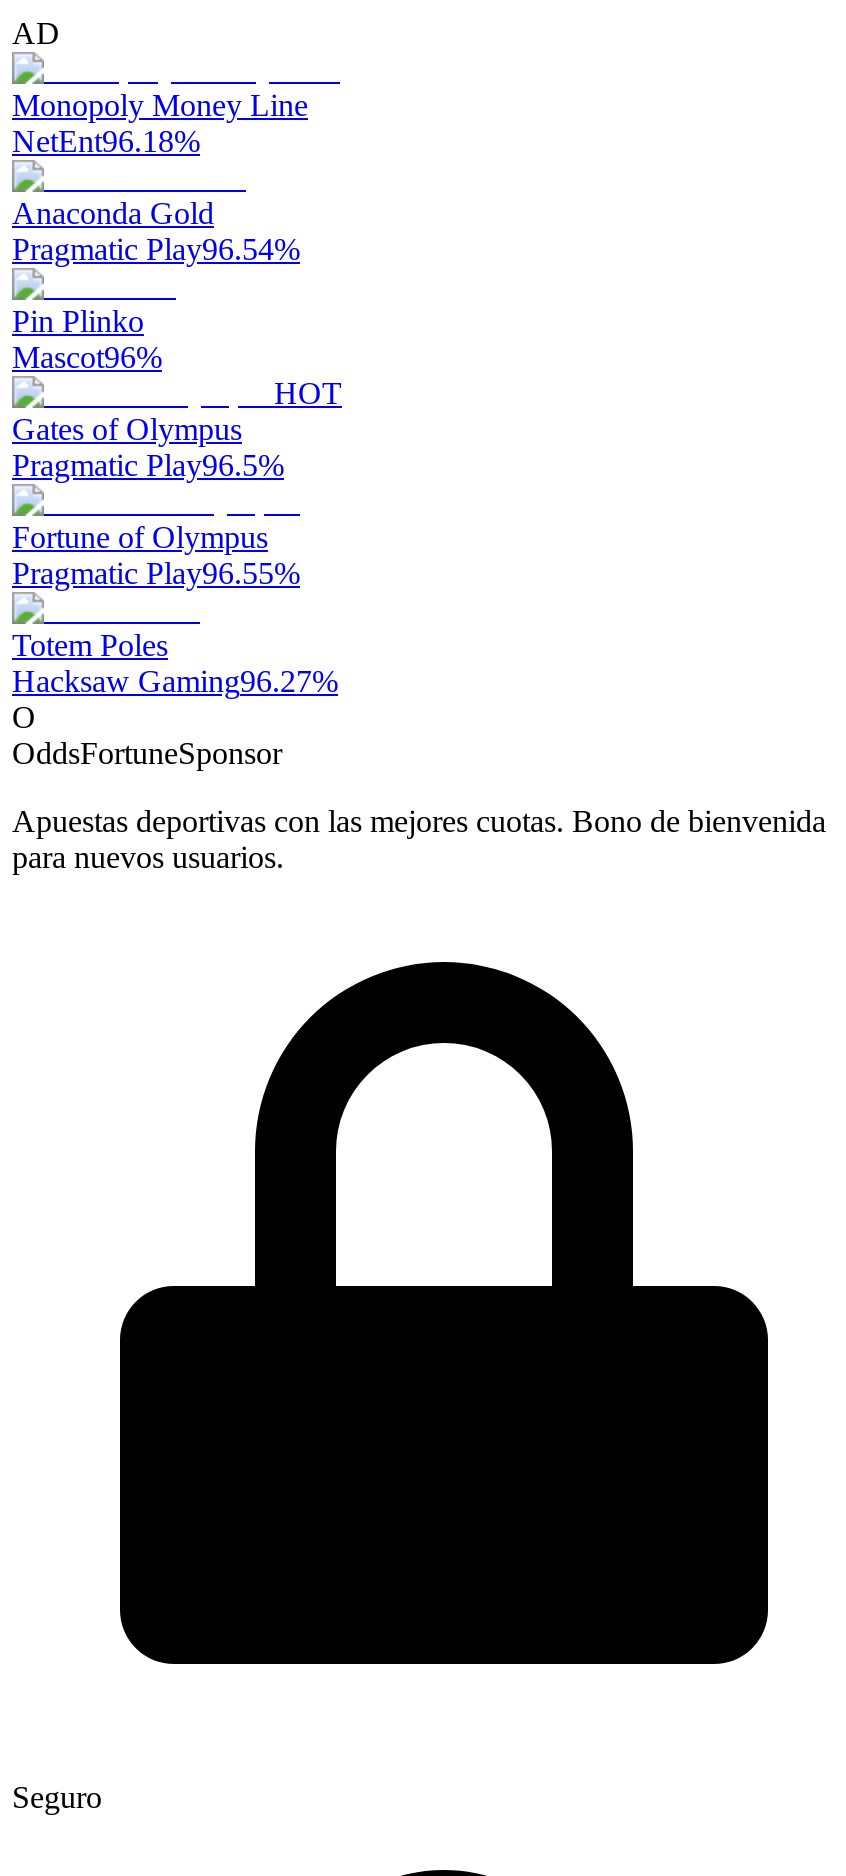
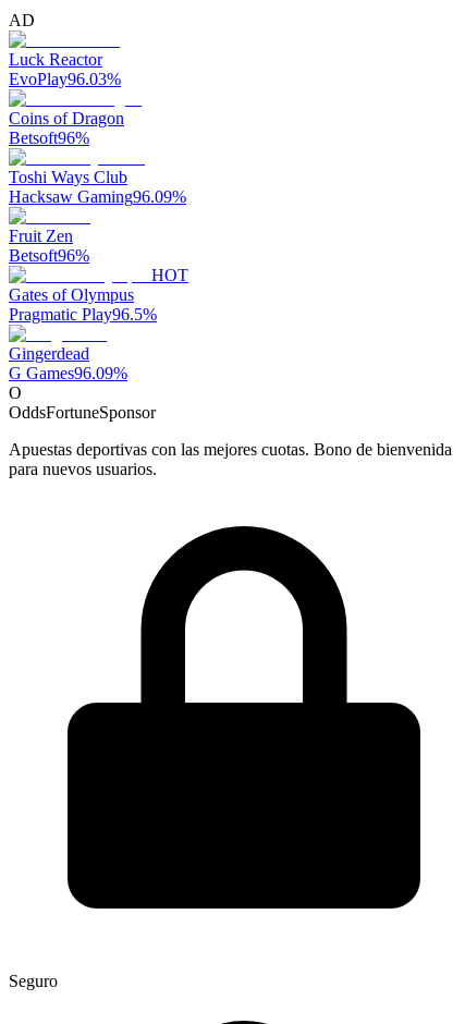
- Monopoly Money Line
- NetEnt96.18%
- Anaconda Gold
- Pragmatic Play96.54%
- Pin Plinko
- Mascot96%
+ Luck Reactor
+ EvoPlay96.03%
+ Coins of Dragon
+ Betsoft96%
+ Toshi Ways Club
+ Hacksaw Gaming96.09%
+ Fruit Zen
+ Betsoft96%

moved down: HOT | Gates of Olympus | Pragmatic Play96.5%

- Fortune of Olympus
- Pragmatic Play96.55%
- Totem Poles
- Hacksaw Gaming96.27%
+ Gingerdead
+ G Games96.09%
